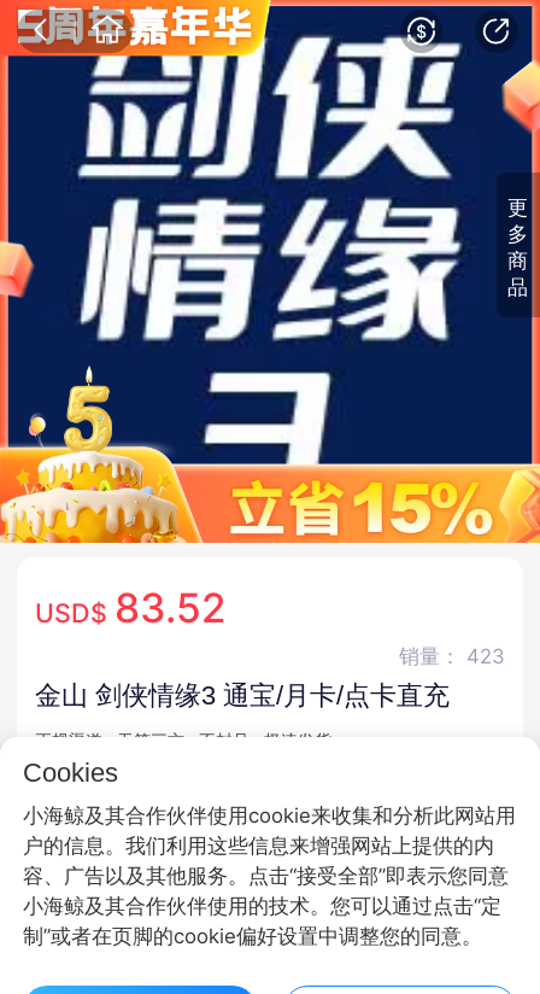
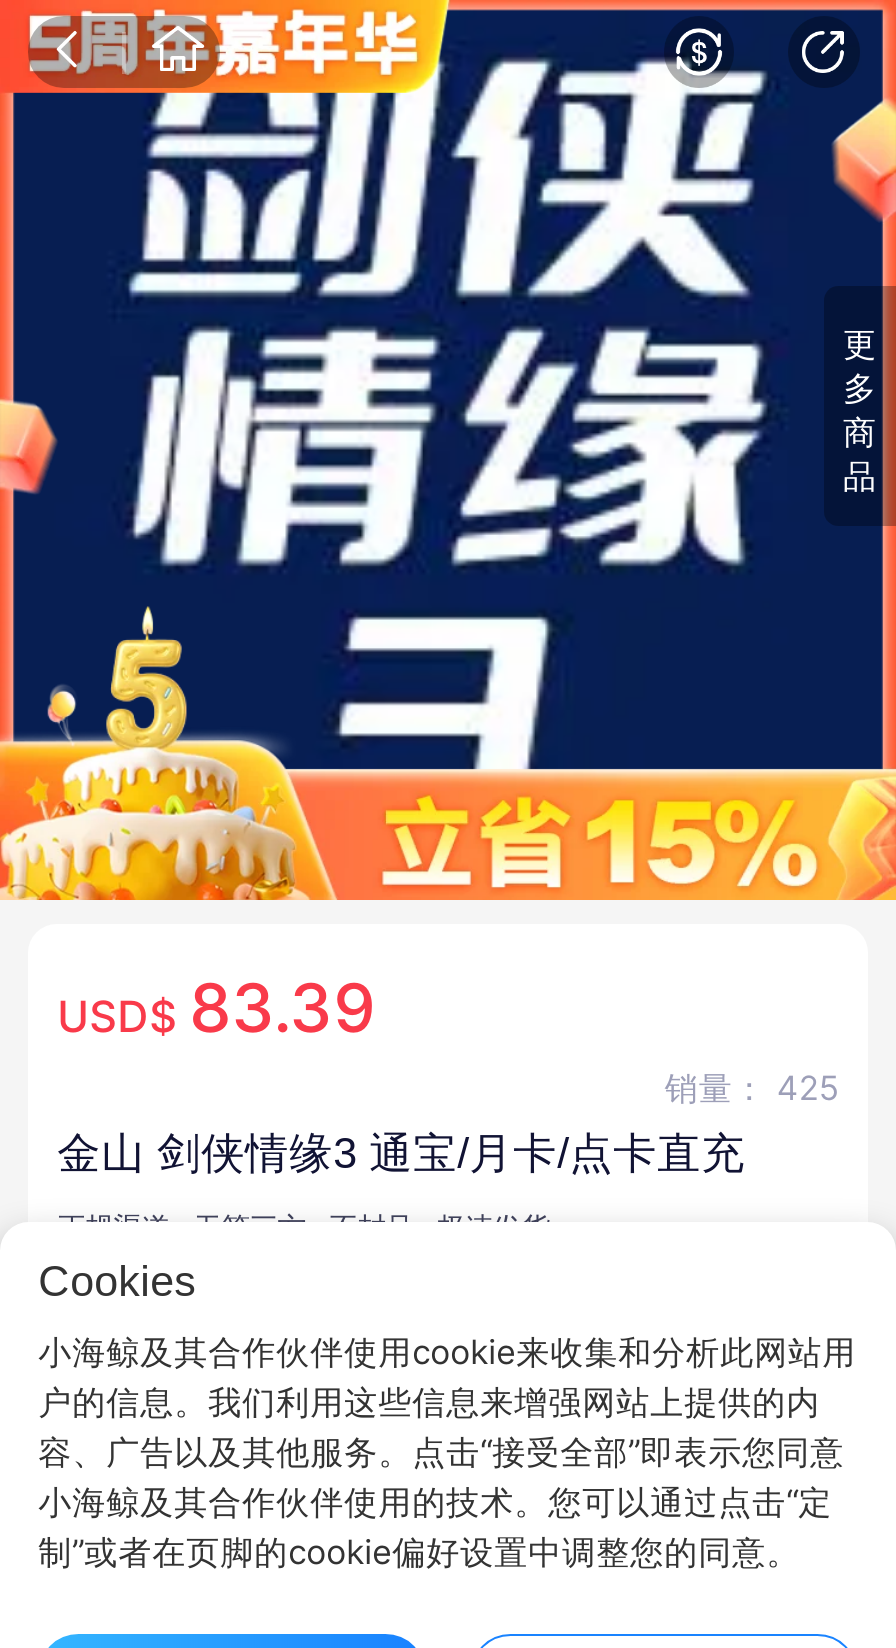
- USD$ 83.52
+ USD$ 83.39

- 销量： 423
+ 销量： 425
